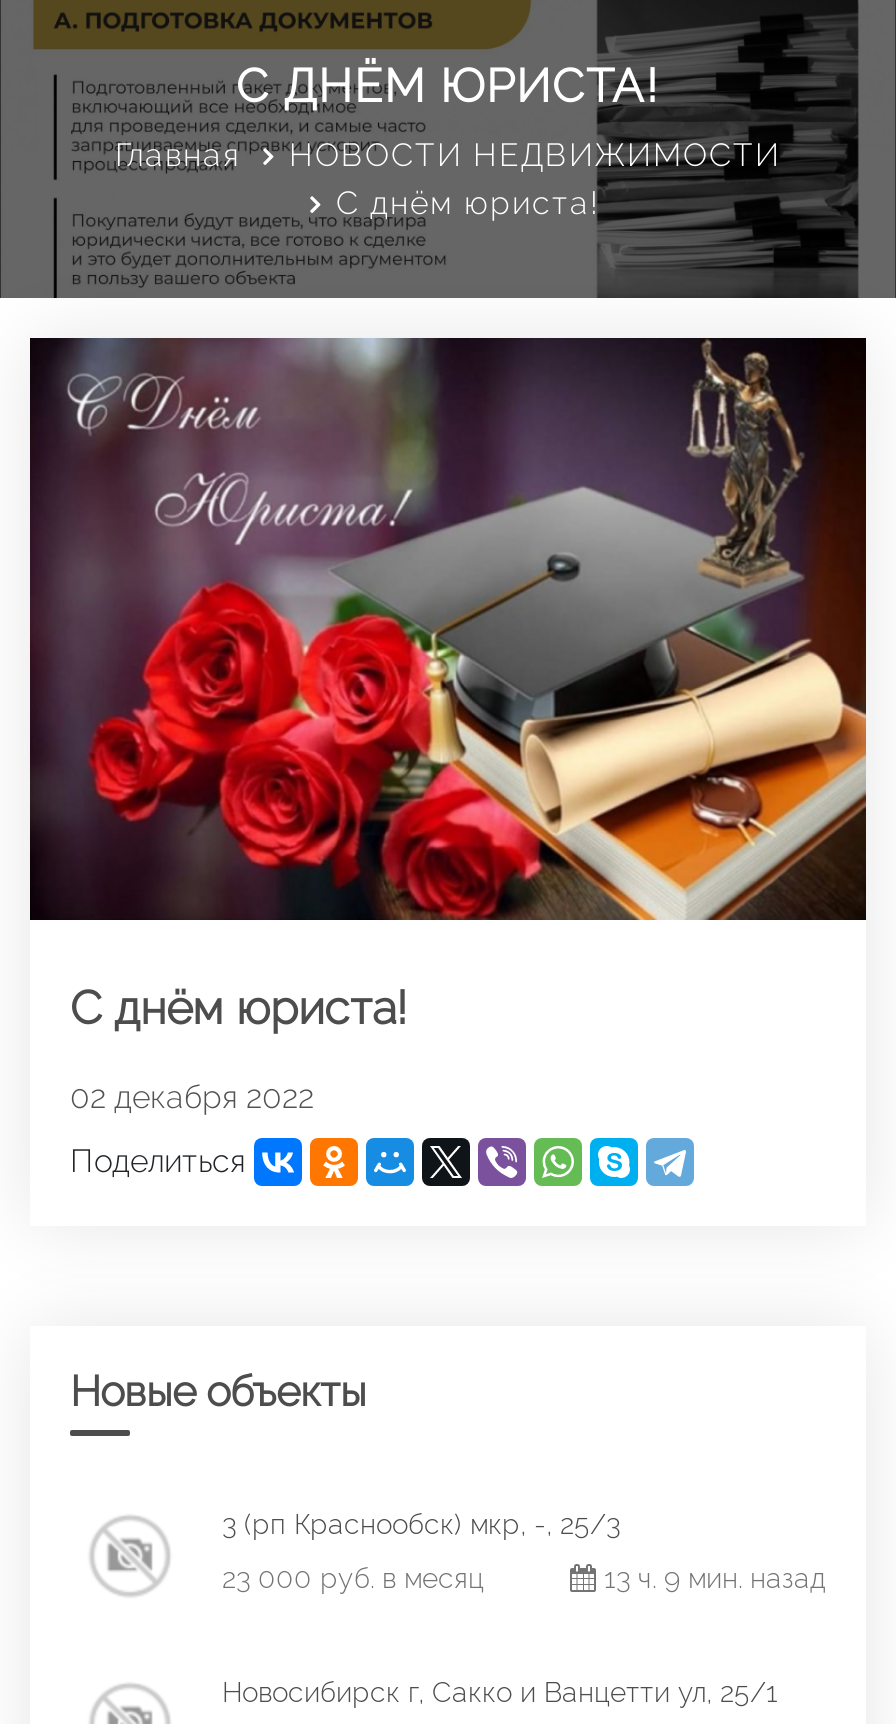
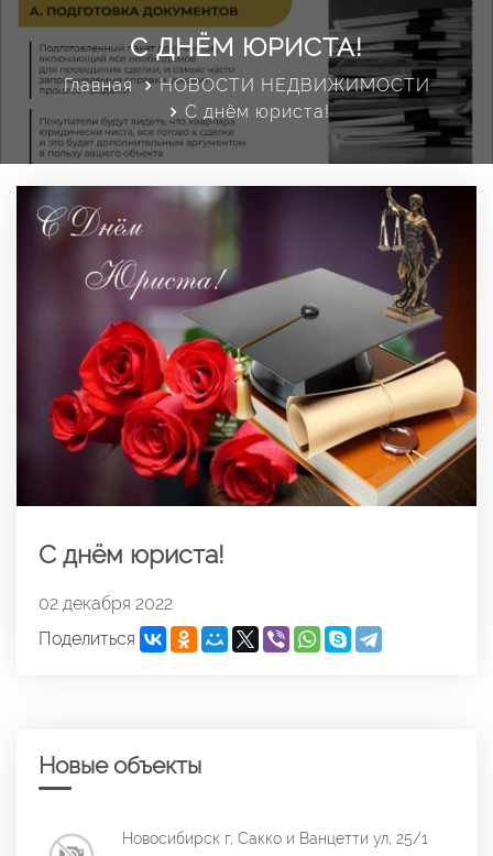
- 3 (рп Краснообск) мкр, -, 25/3
- 23 000 руб. в месяц
- 13 ч. 9 мин. назад
